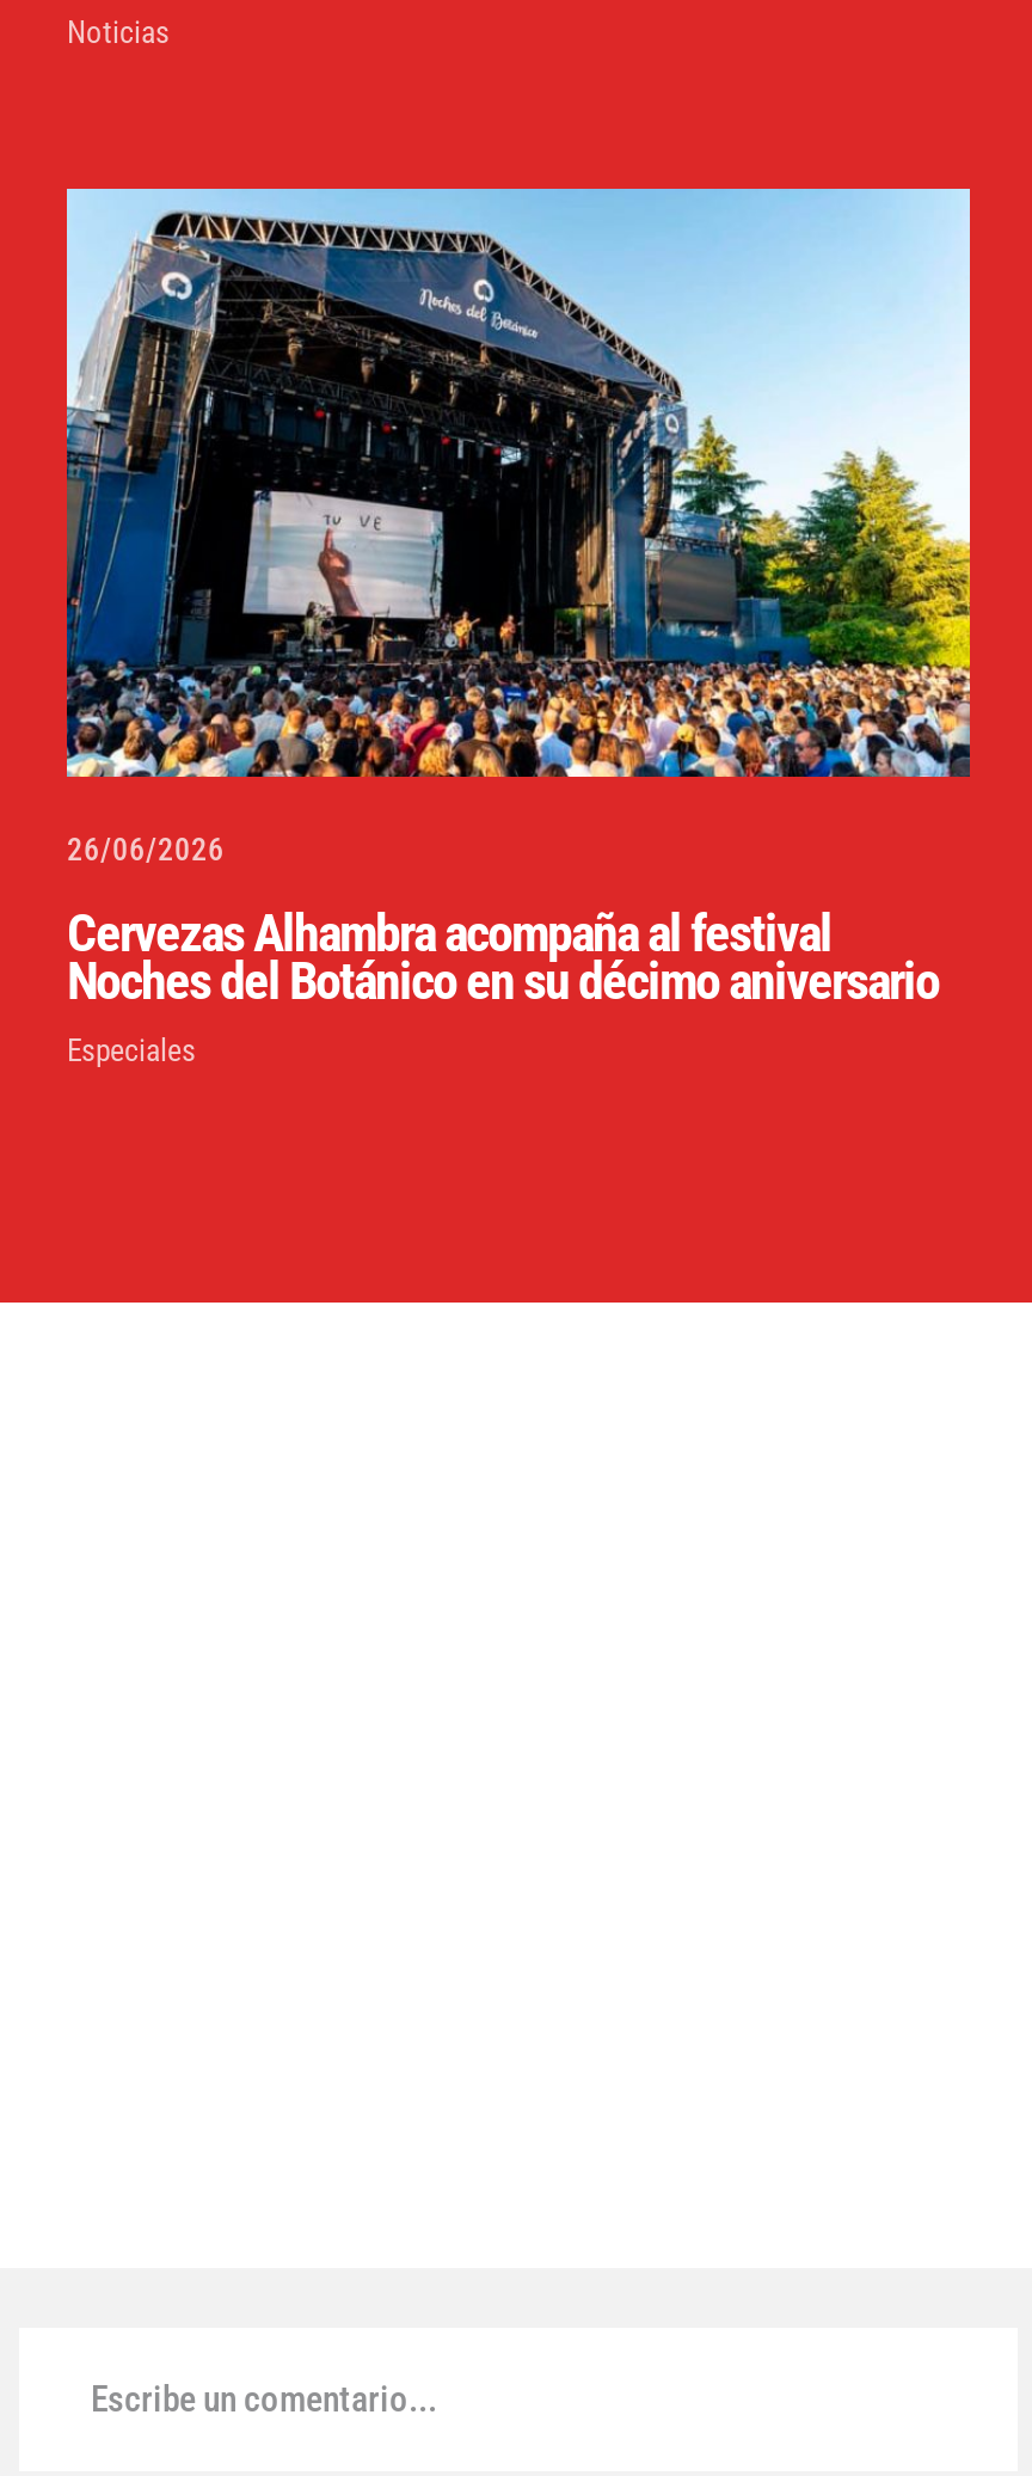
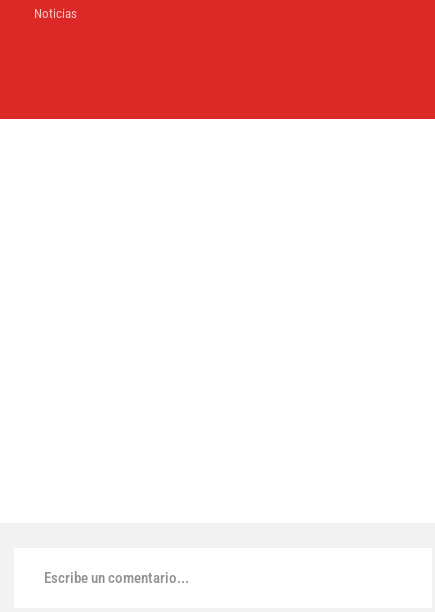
- [image]
- 26/06/2026
- Cervezas Alhambra acompaña al festival
- Noches del Botánico en su décimo aniversario
- Especiales
